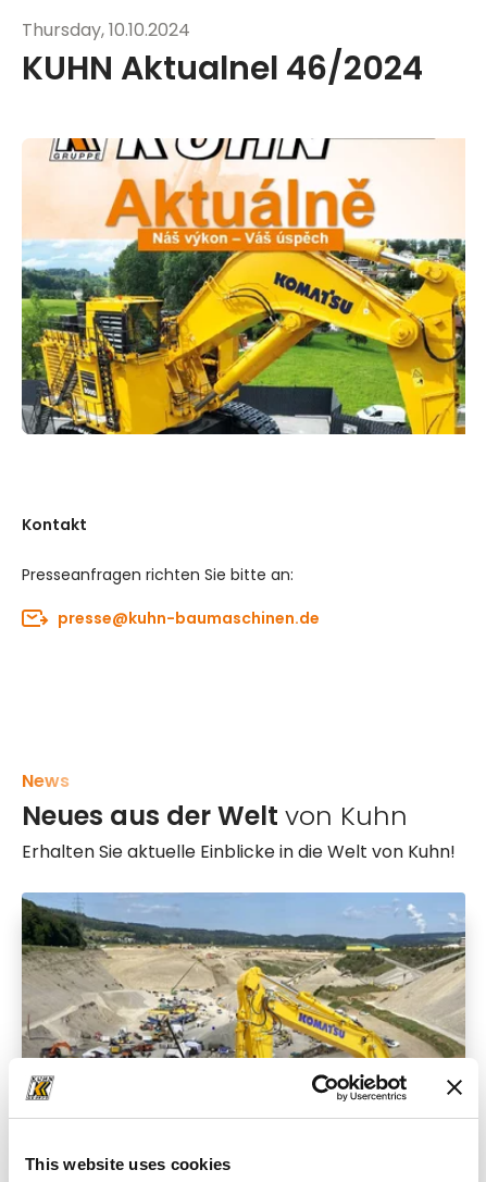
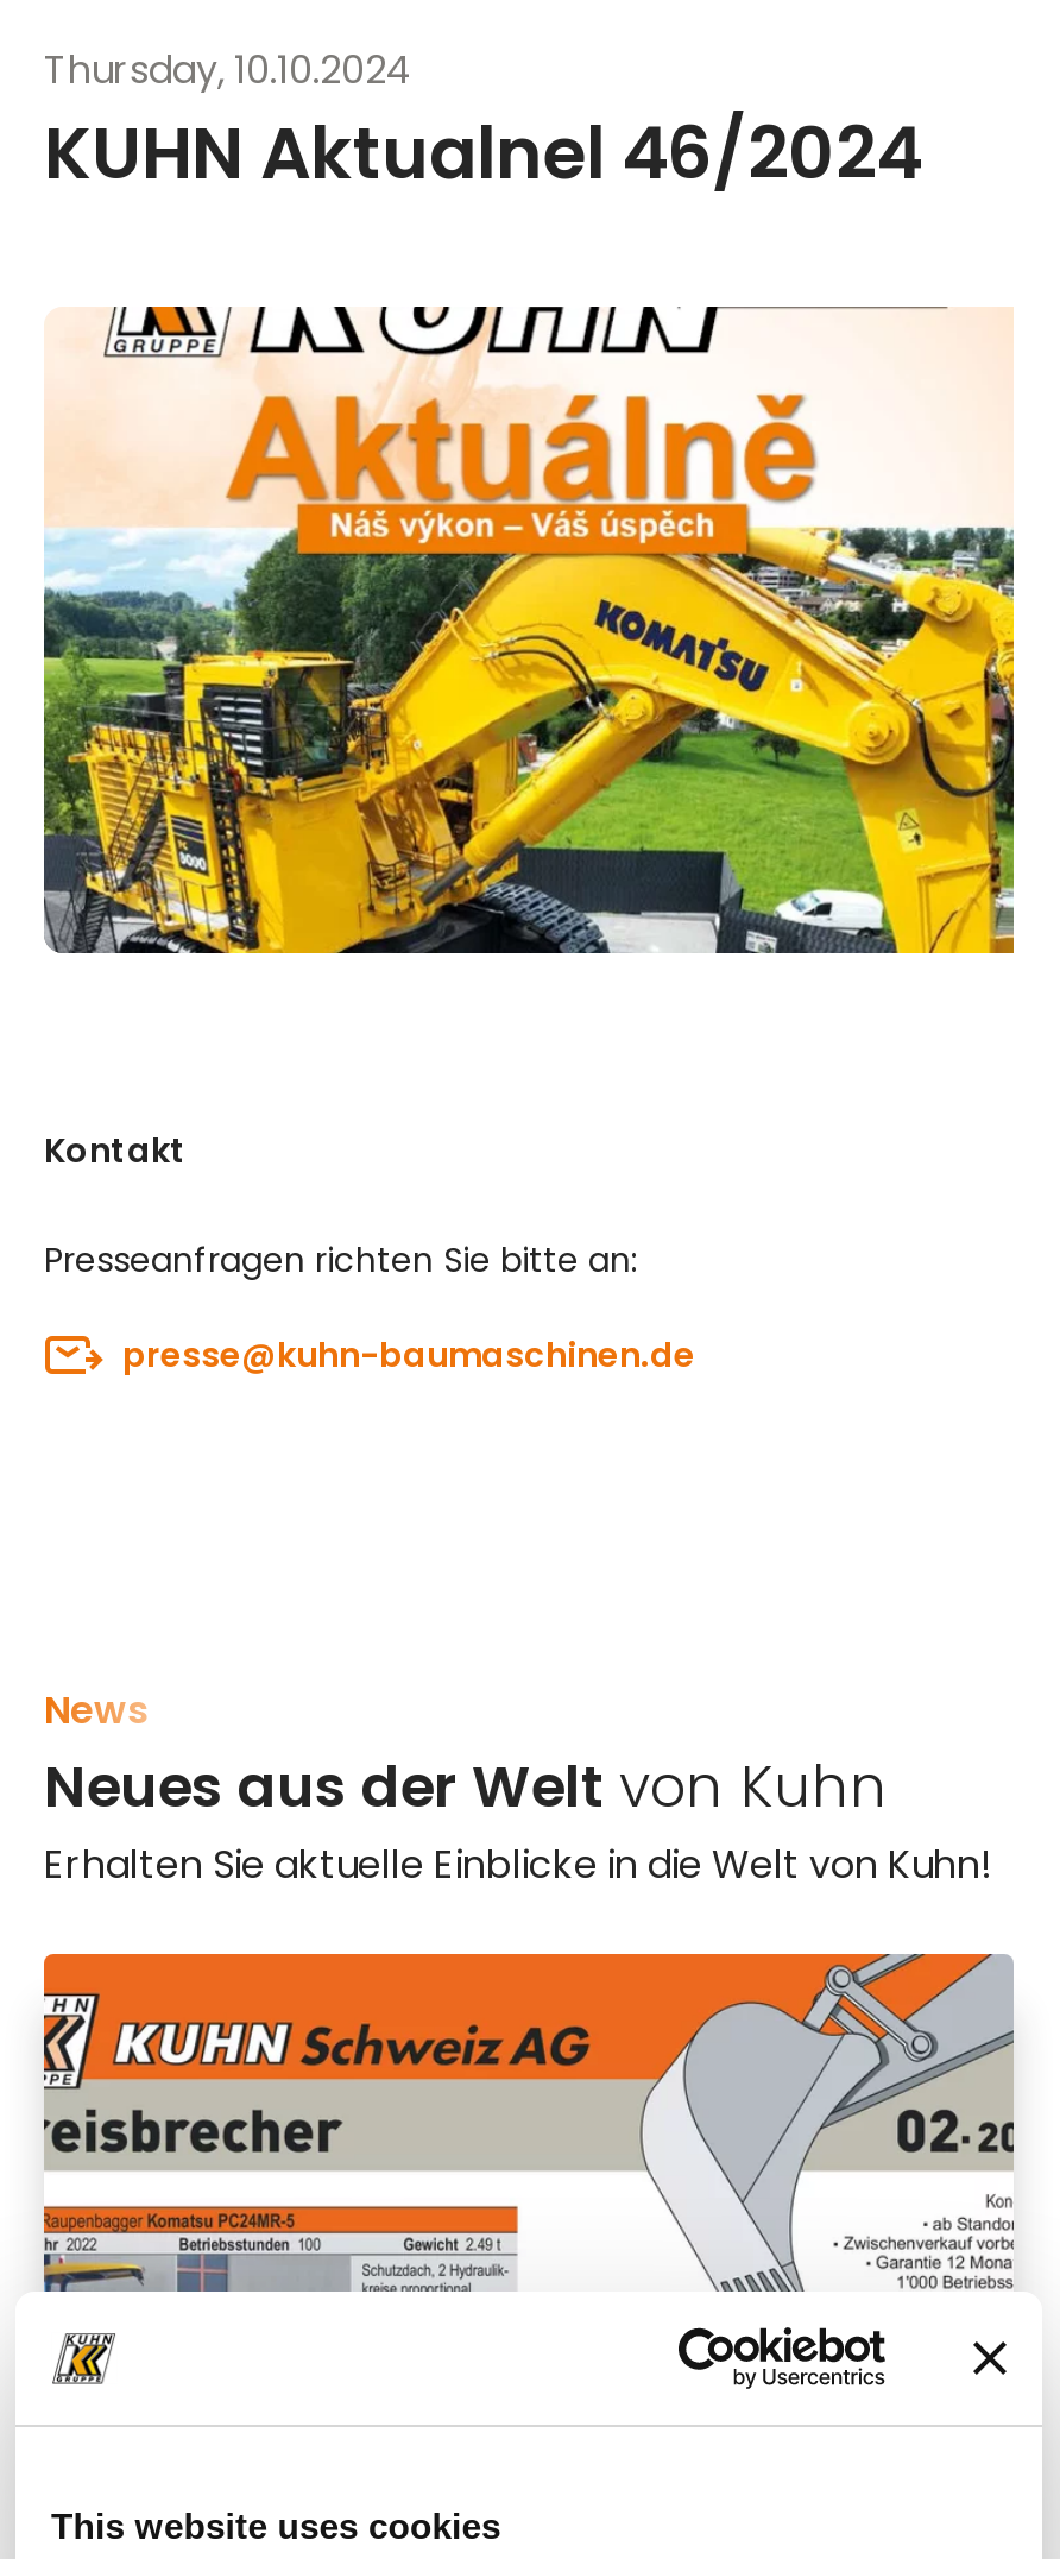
- [image]
+ [image]
